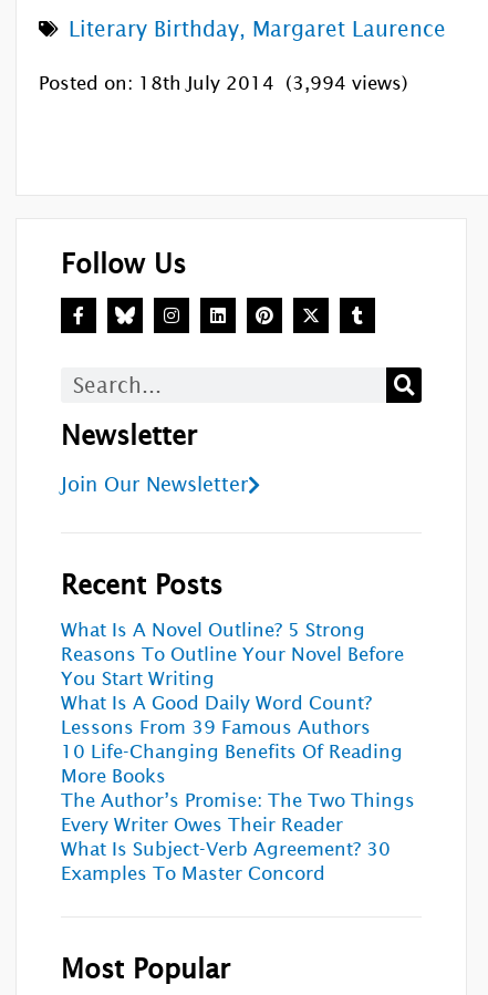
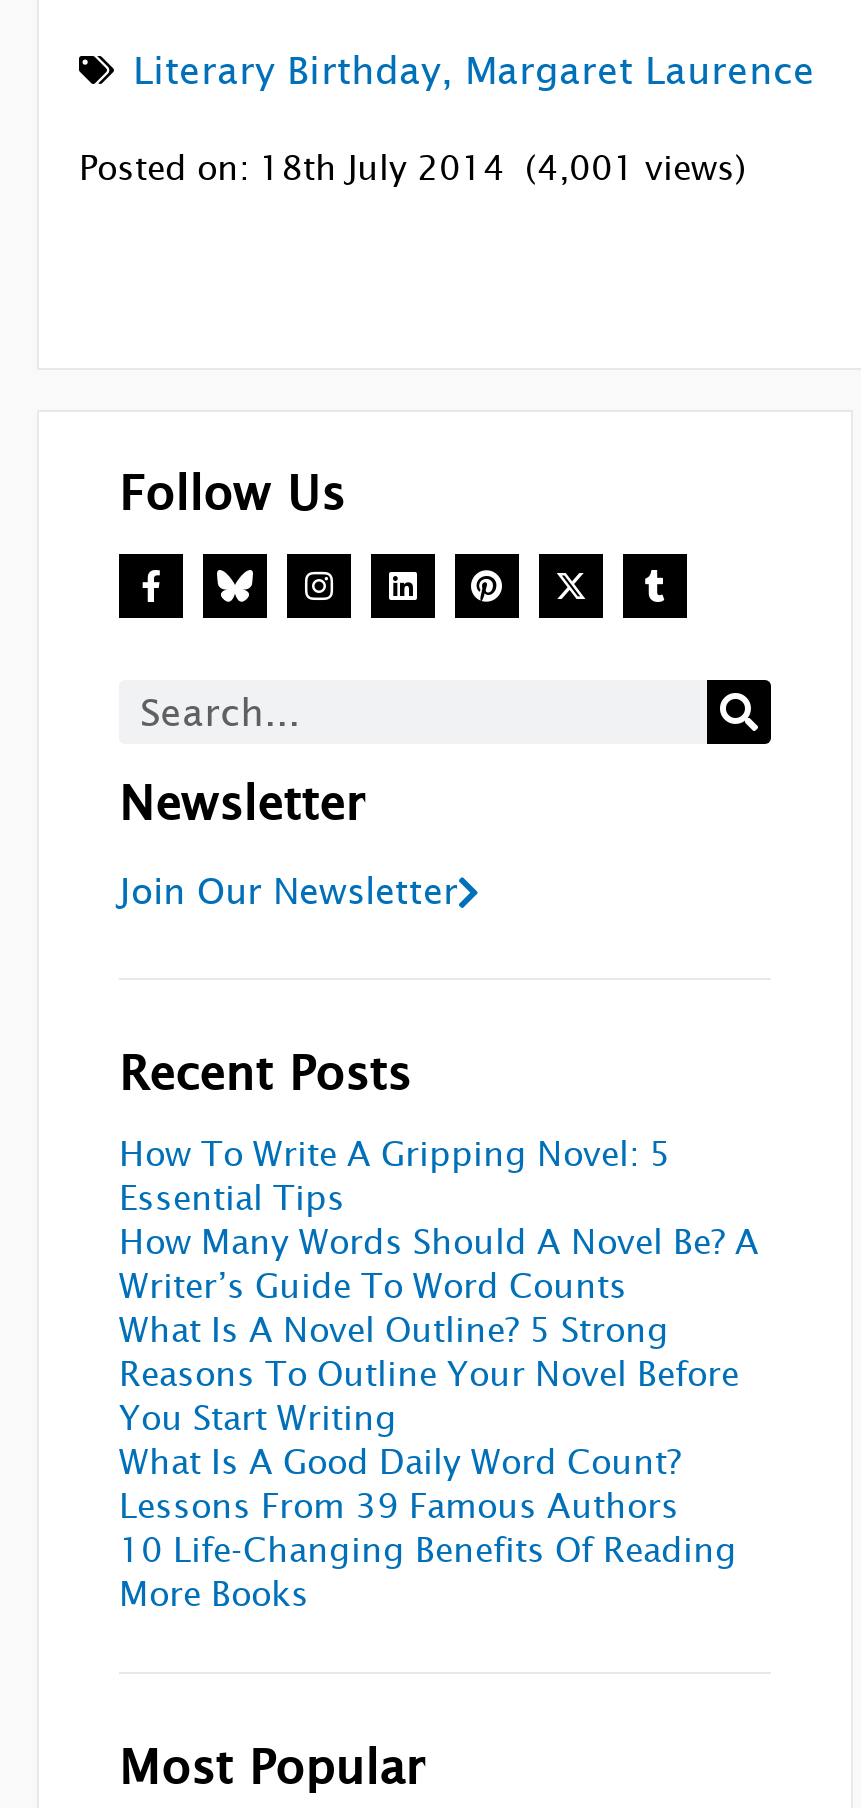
- Posted on: 18th July 2014 (3,994 views)
+ Posted on: 18th July 2014 (4,001 views)

+ How To Write A Gripping Novel: 5
+ Essential Tips
+ How Many Words Should A Novel Be? A
+ Writer’s Guide To Word Counts

moved down: What Is A Novel Outline? 5 Strong | Reasons To Outline Your Novel Before | You Start Writing | What Is A Good Daily Word Count? | Lessons From 39 Famous Authors | 10 Life-Changing Benefits Of Reading | More Books

- The Author’s Promise: The Two Things
- Every Writer Owes Their Reader
- What Is Subject-Verb Agreement? 30
- Examples To Master Concord
